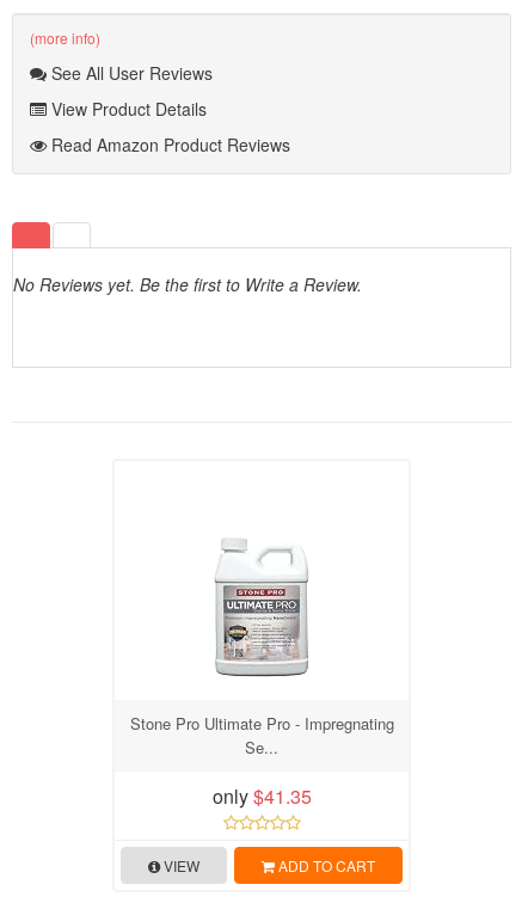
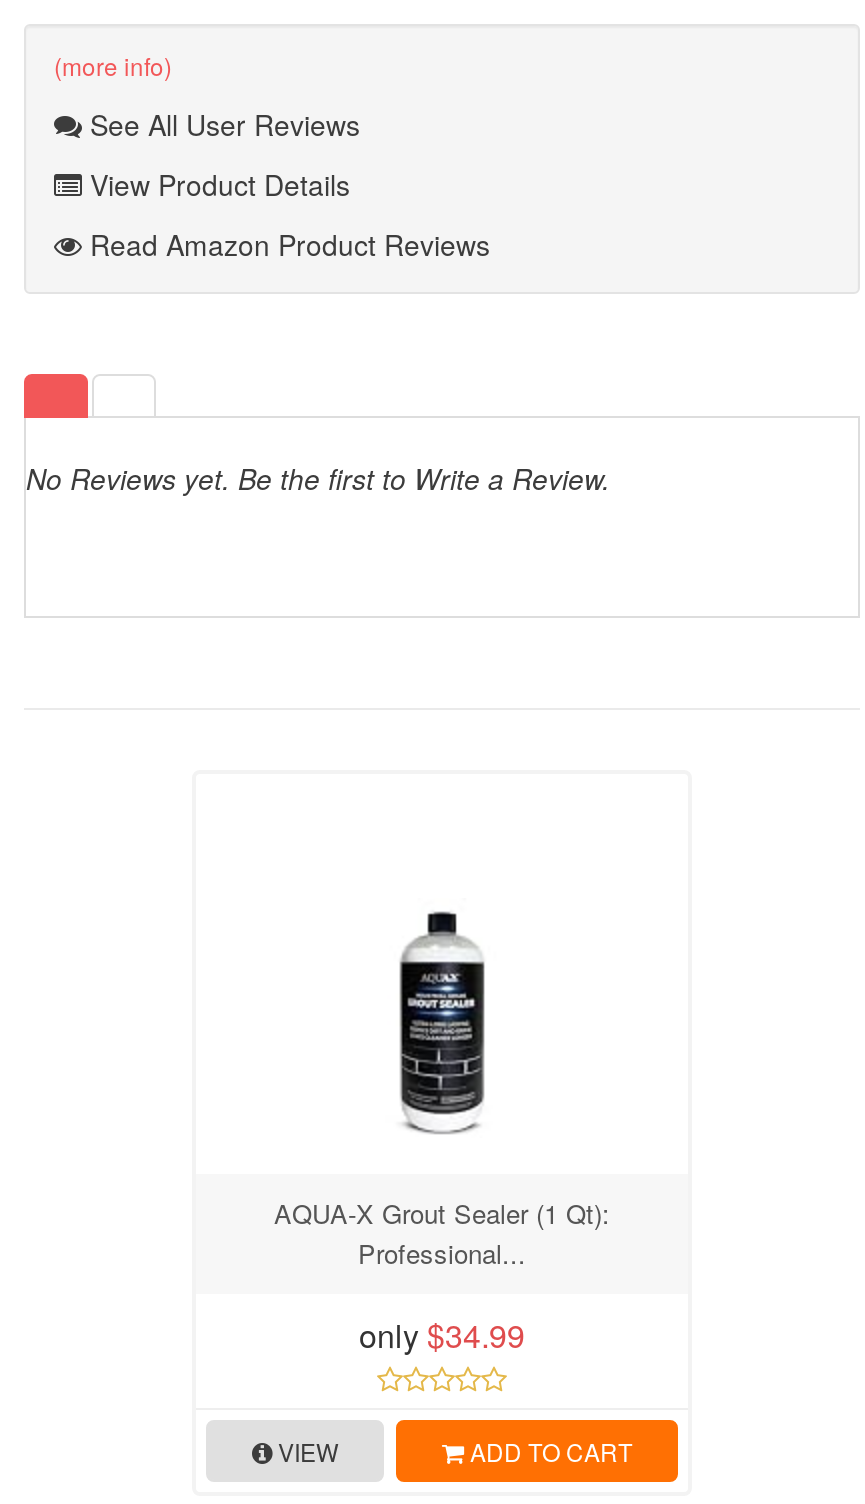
- [image]
- Stone Pro Ultimate Pro - Impregnating
- Se...
+ [image]
+ AQUA-X Grout Sealer (1 Qt):
+ Professional...

- only $41.35
+ only $34.99
